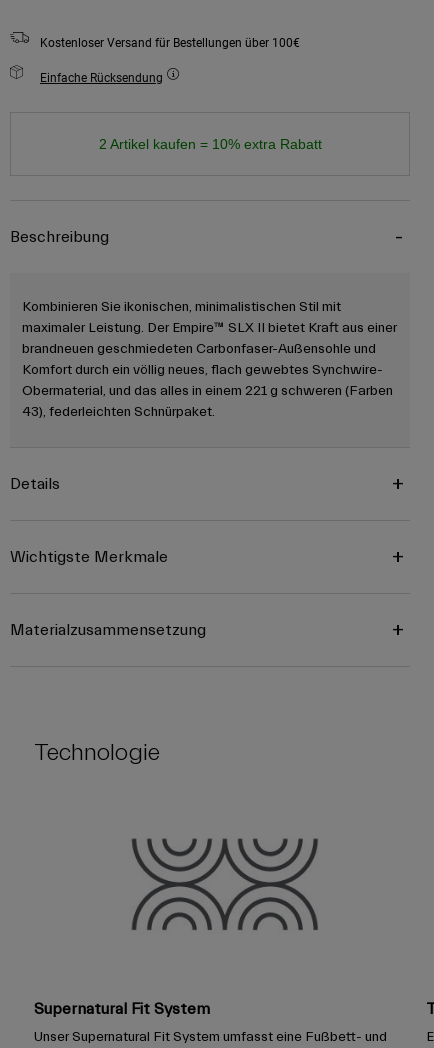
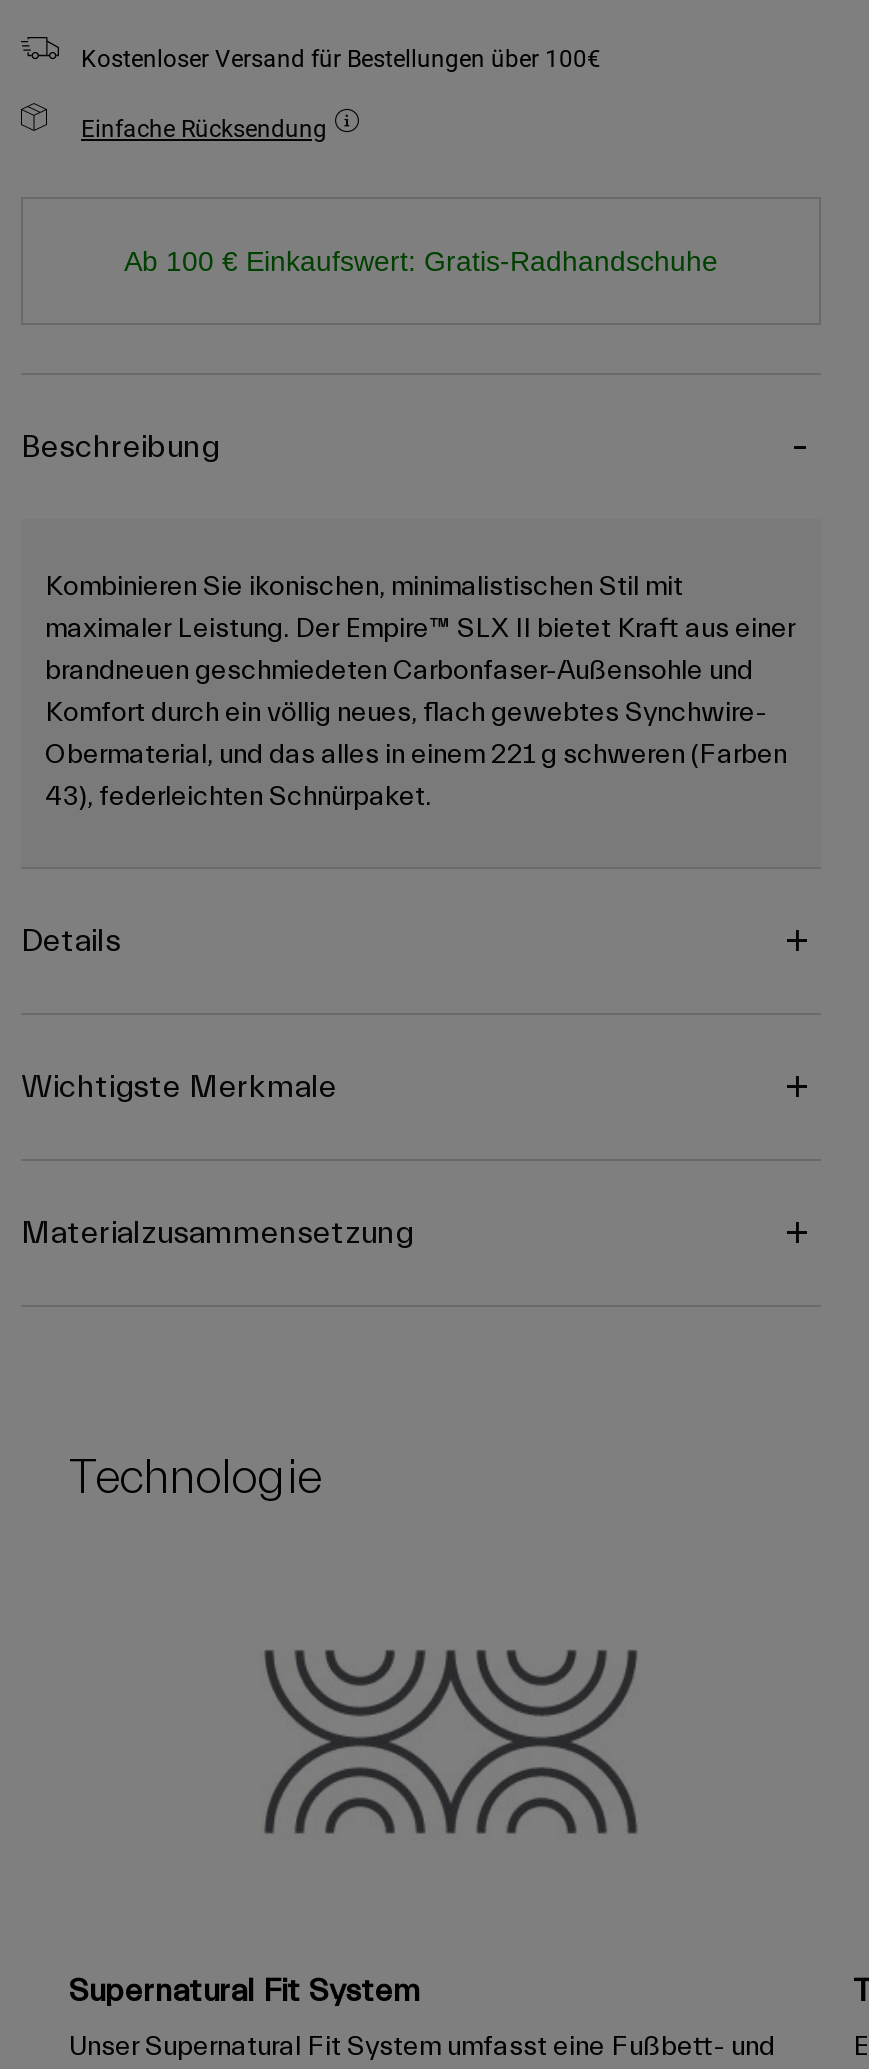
- 2 Artikel kaufen = 10% extra Rabatt
+ Ab 100 € Einkaufswert: Gratis-Radhandschuhe
